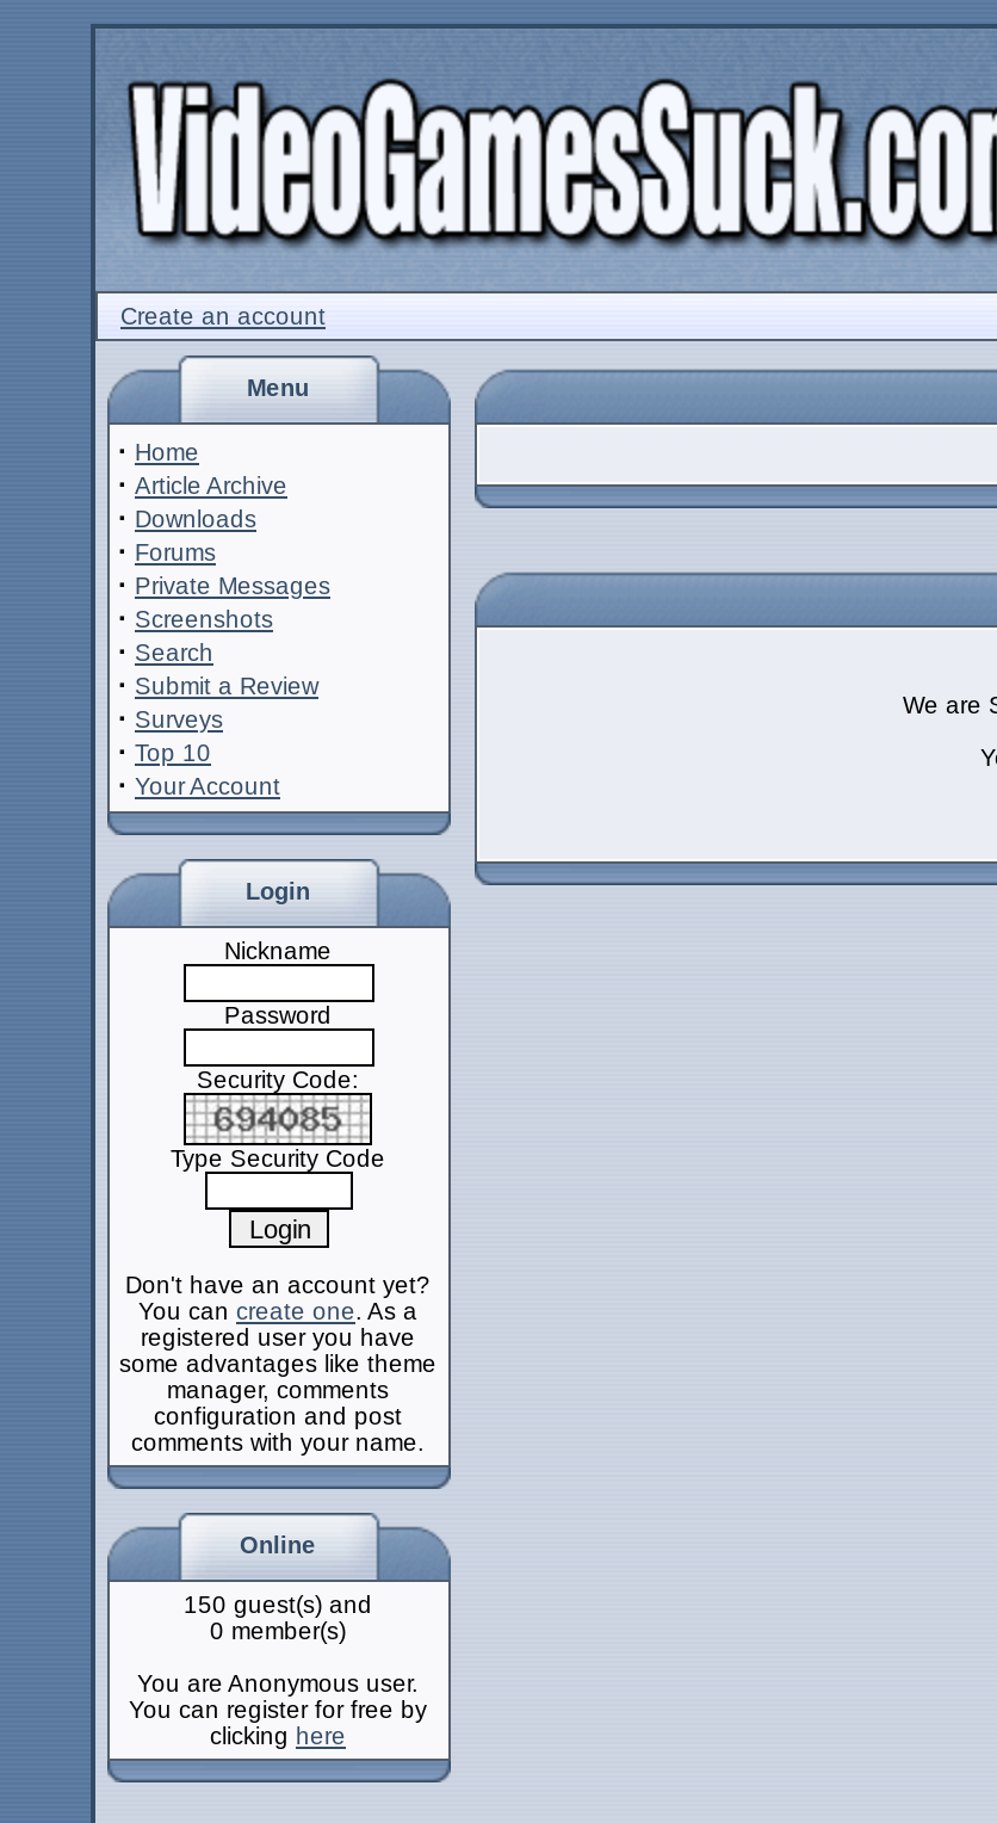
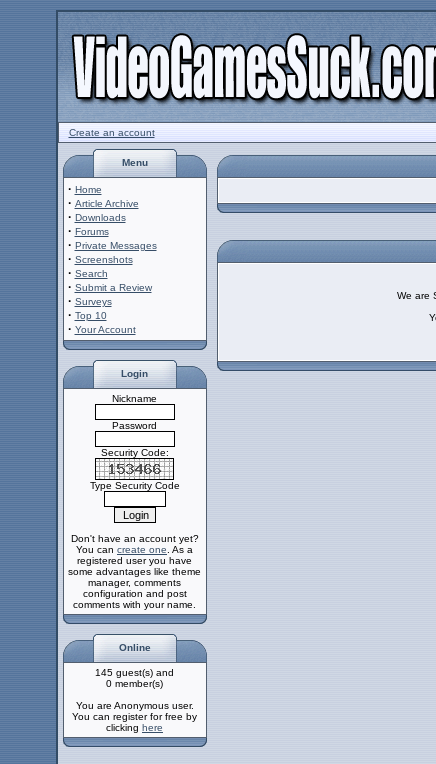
- 150 guest(s) and
+ 145 guest(s) and
